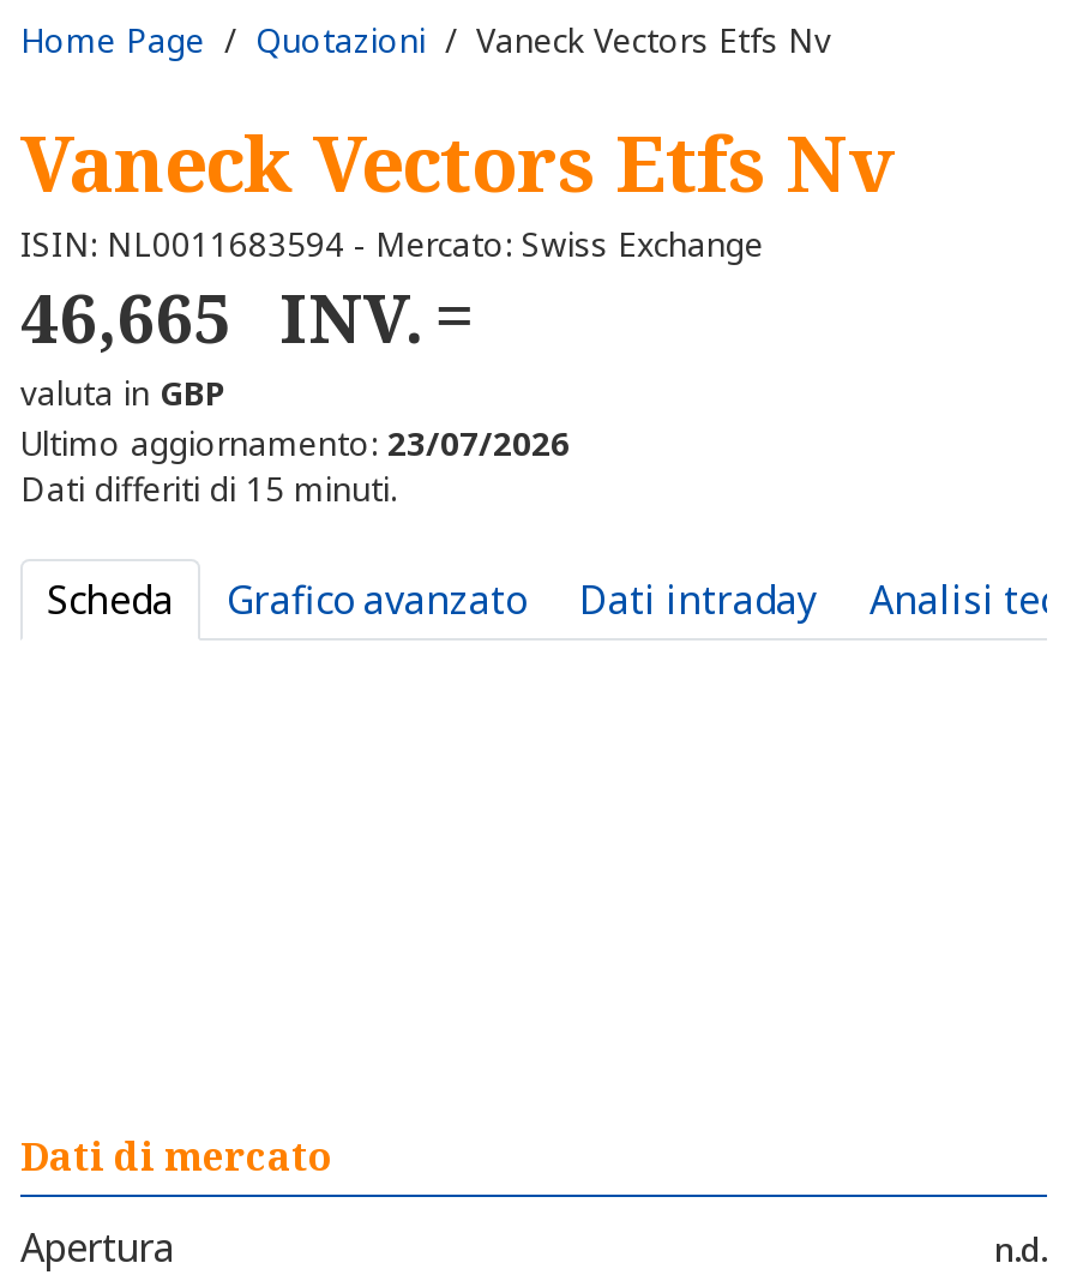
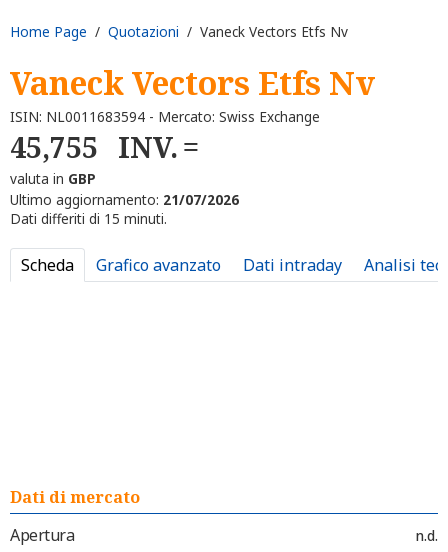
- 46,665 INV.
+ 45,755 INV.

- Ultimo aggiornamento: 23/07/2026
+ Ultimo aggiornamento: 21/07/2026
